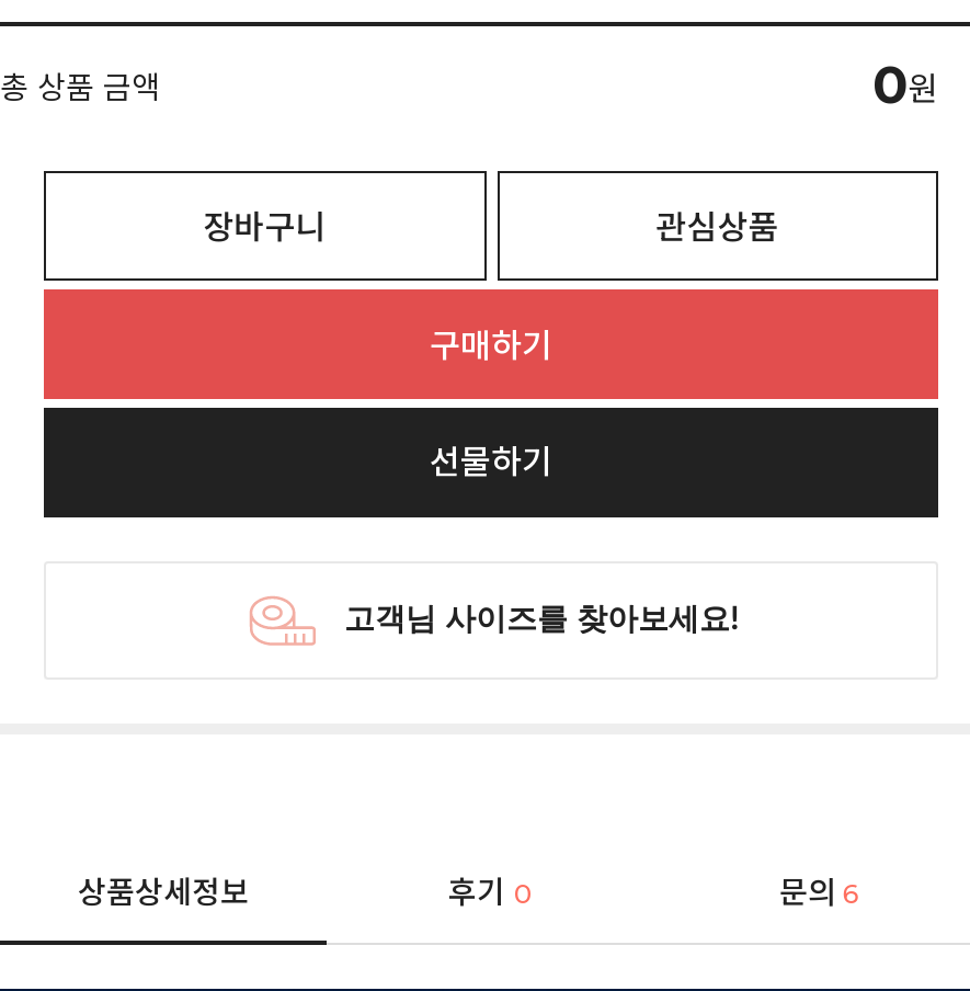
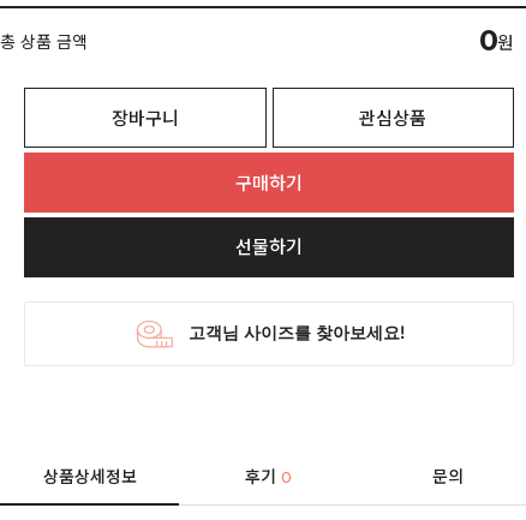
- 문의 6
+ 문의
